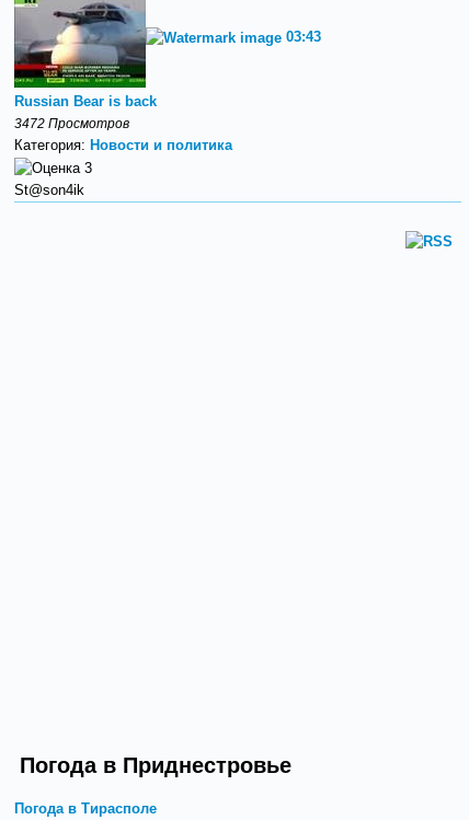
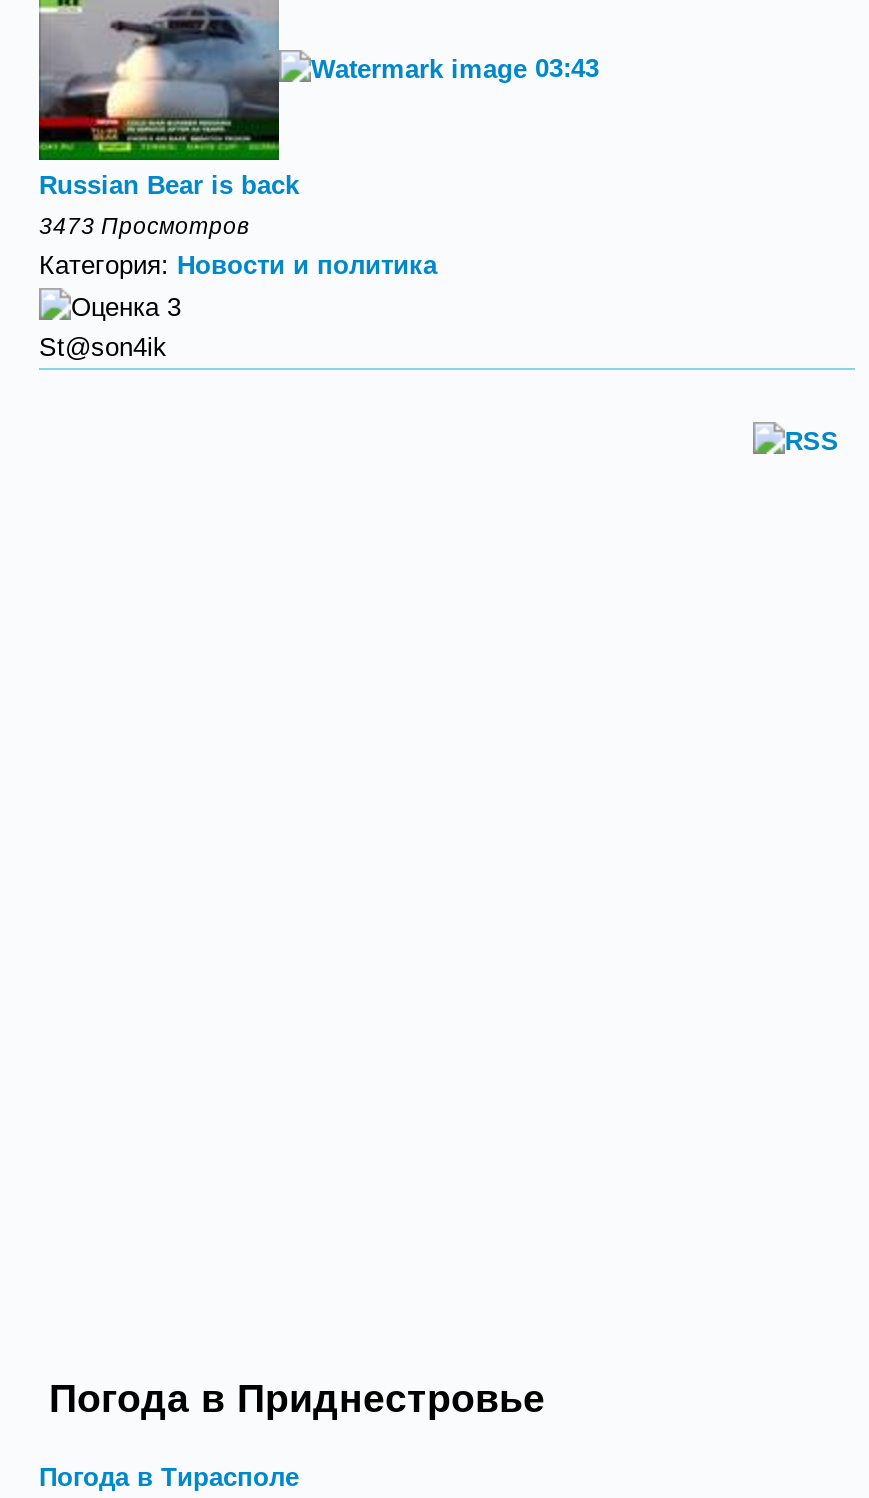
- 3472 Просмотров
+ 3473 Просмотров
